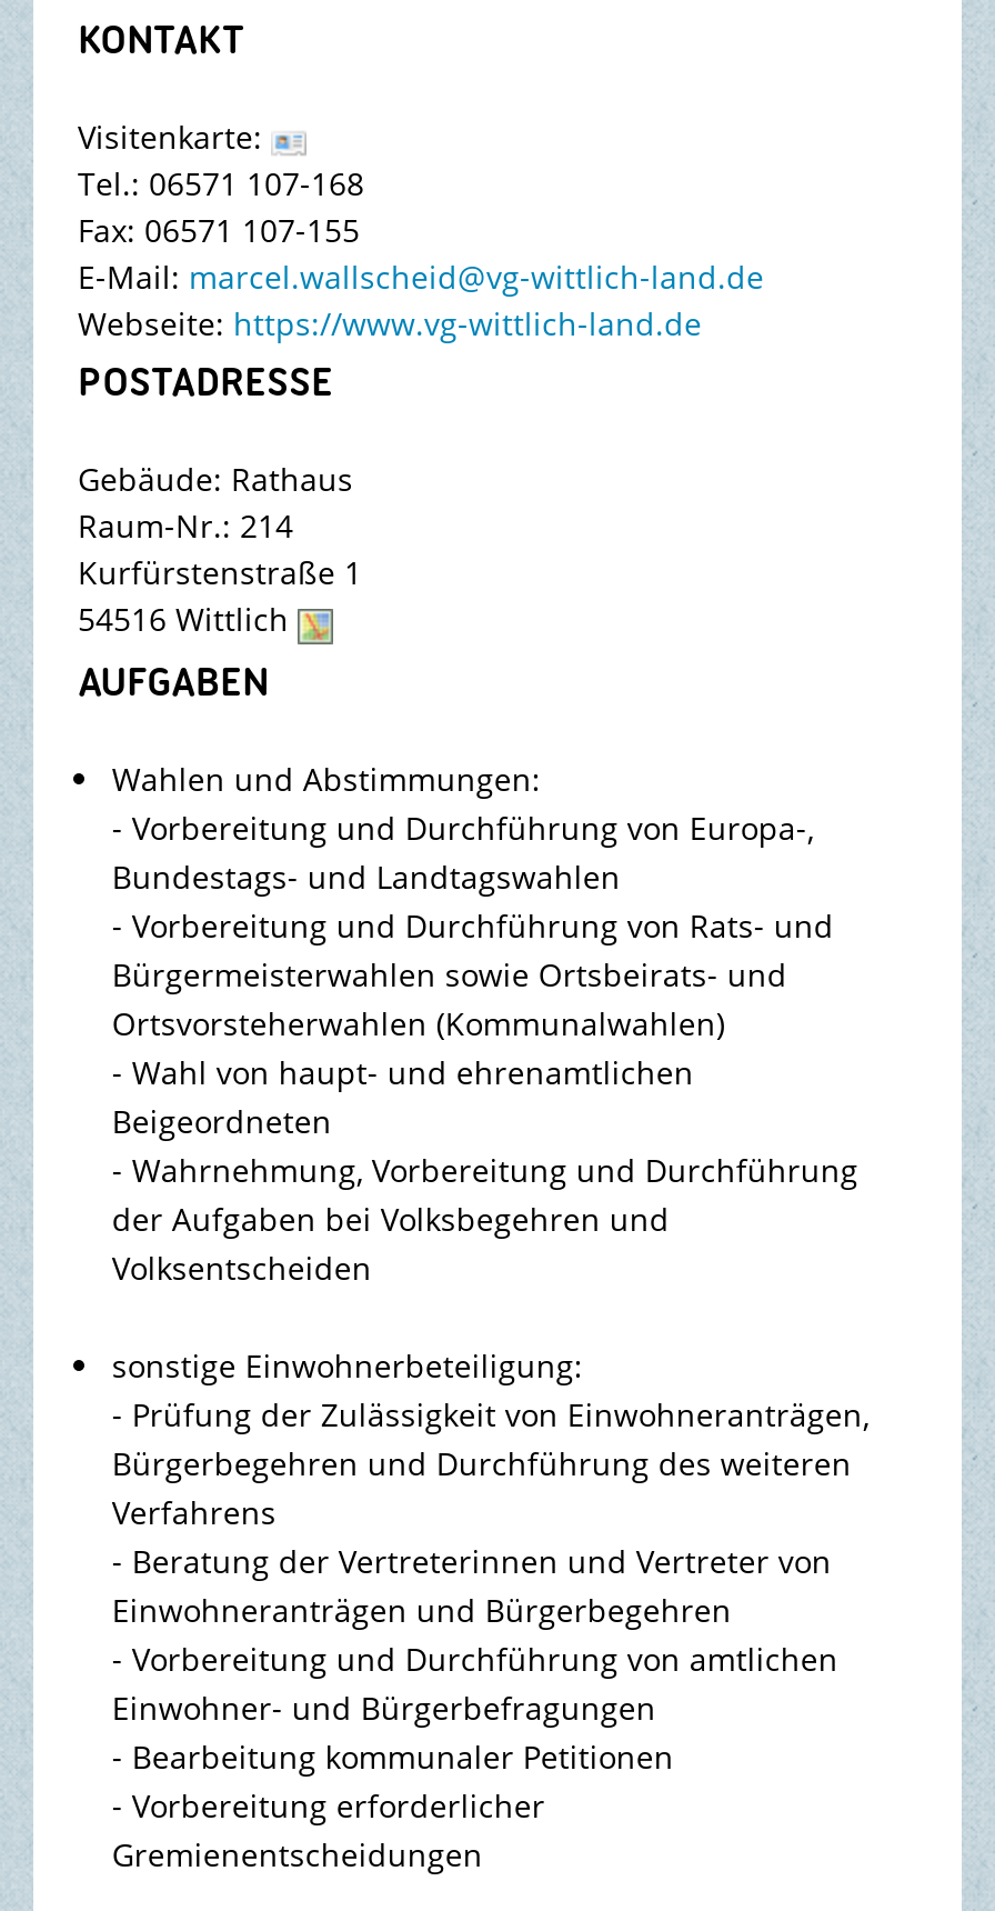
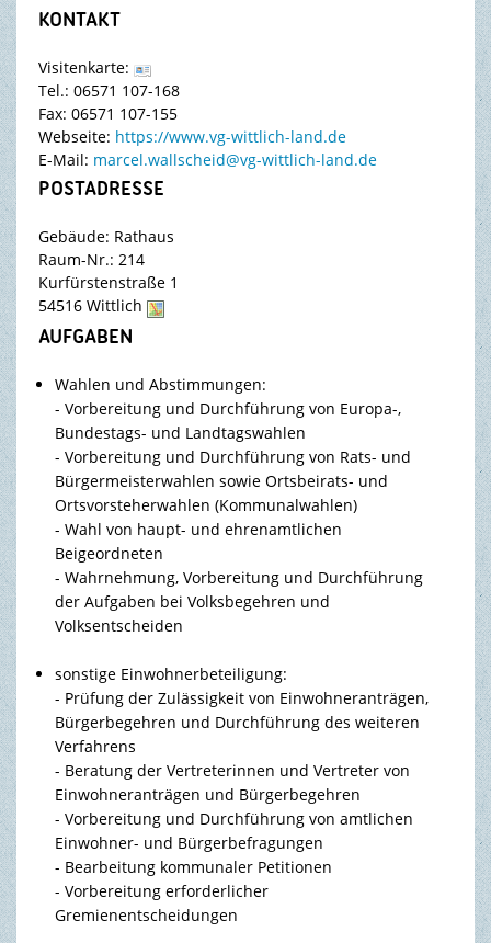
moved down: E-Mail: marcel.wallscheid@vg-wittlich-land.de

moved up: Webseite: https://www.vg-wittlich-land.de
